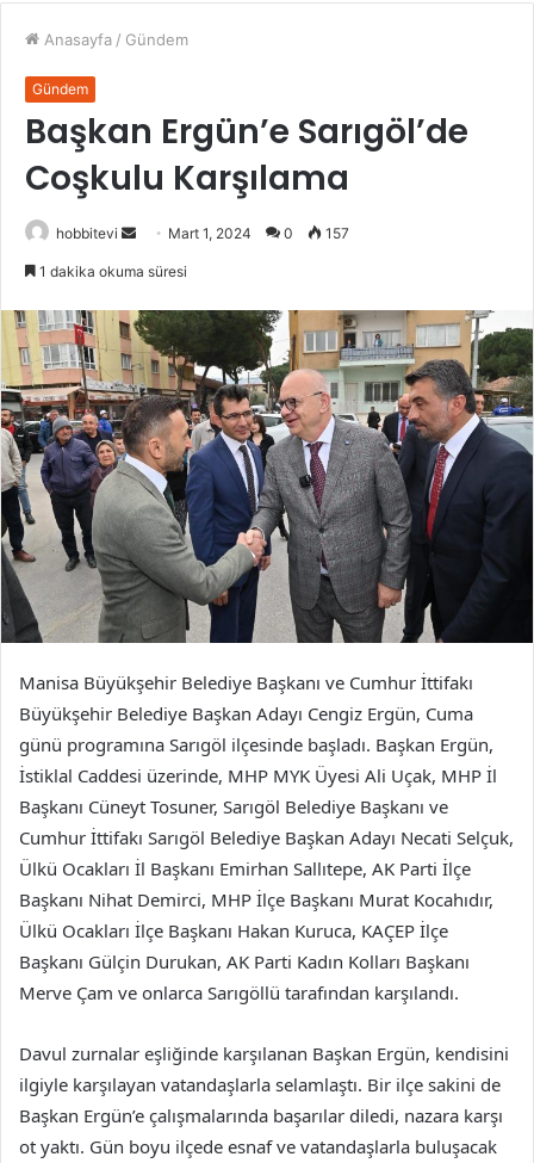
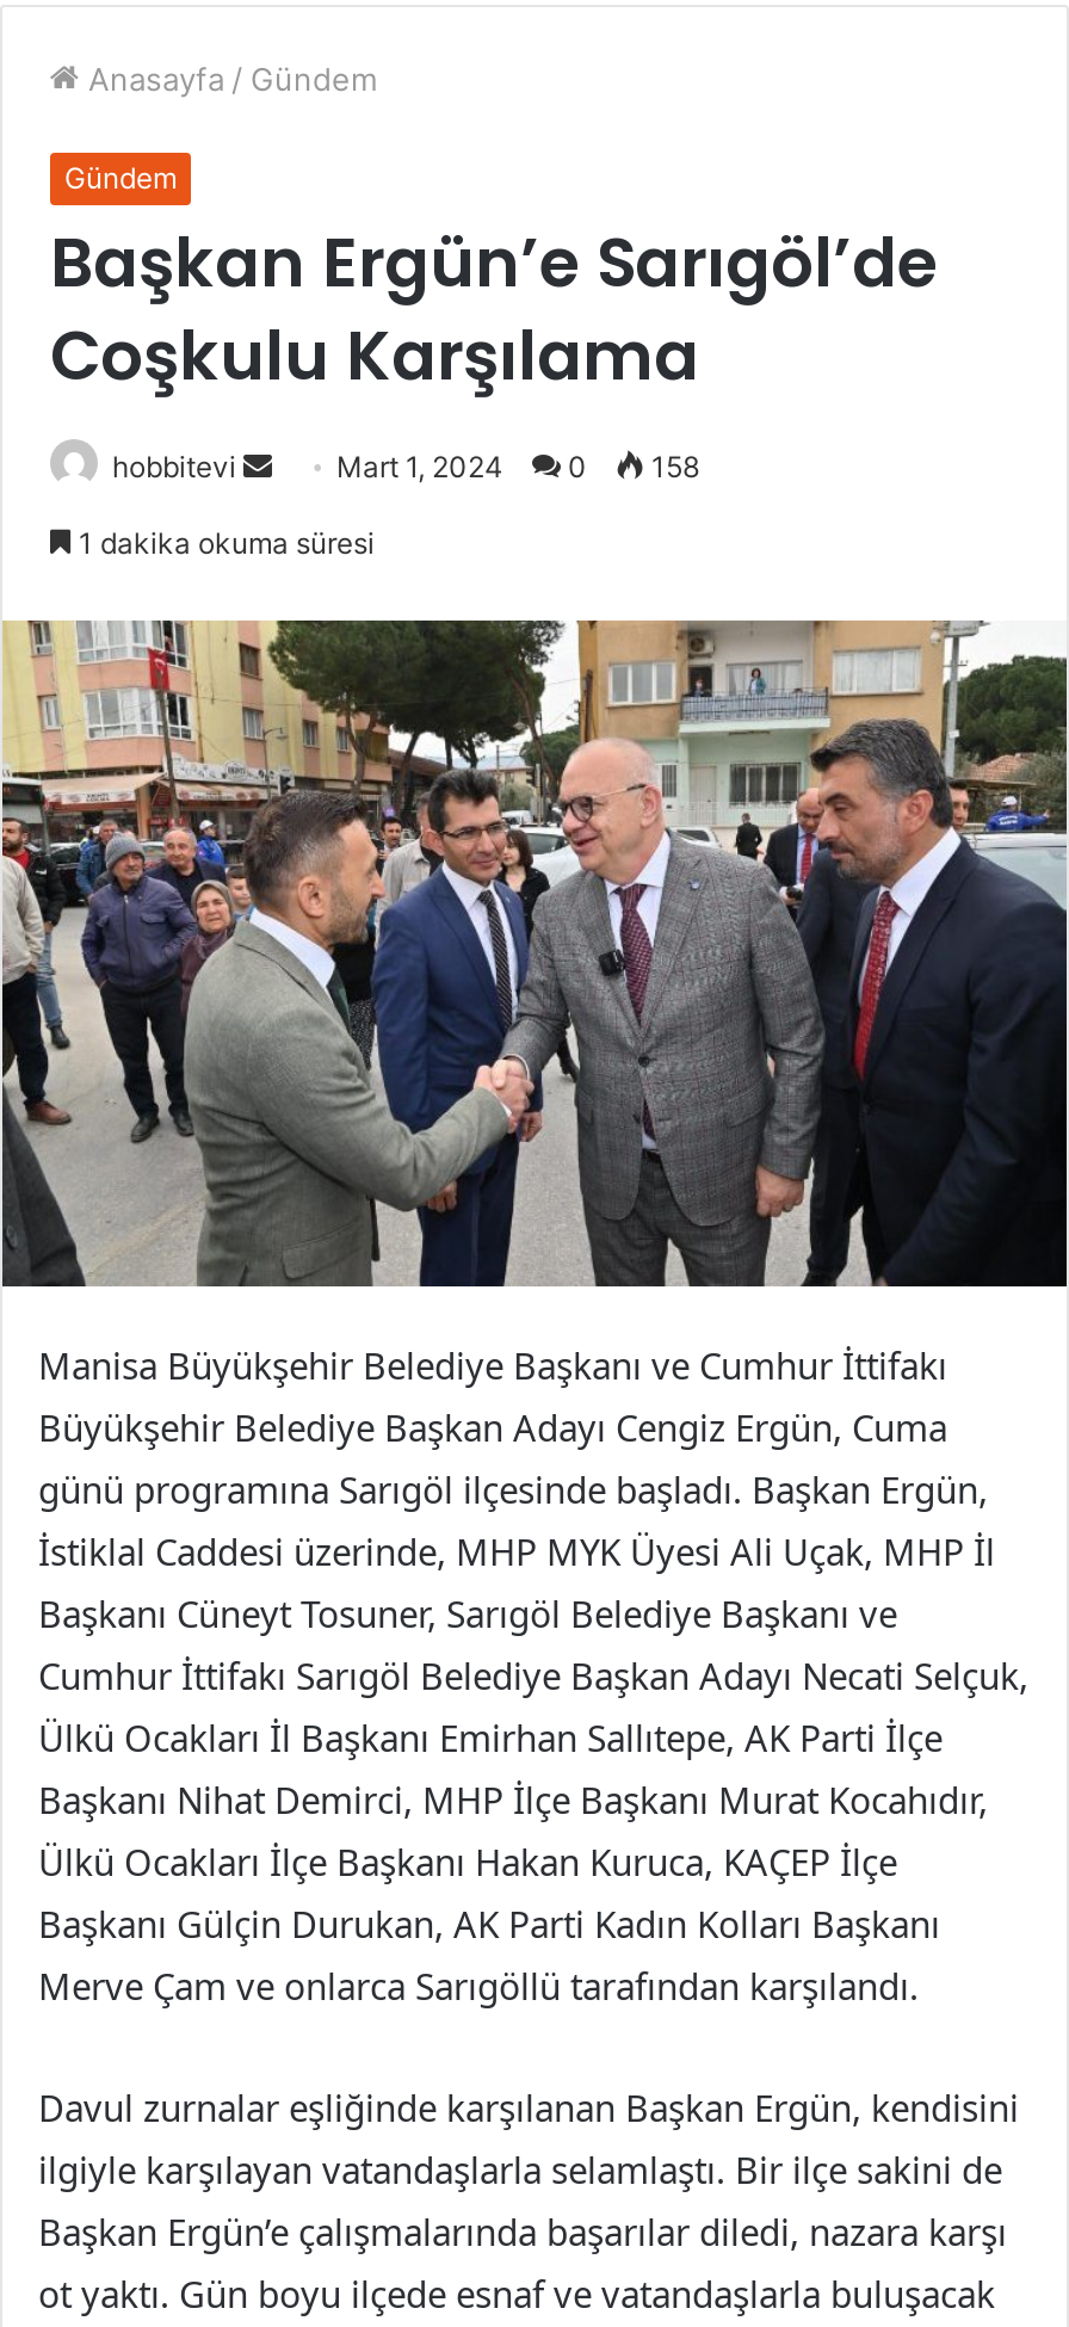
- 157
+ 158
